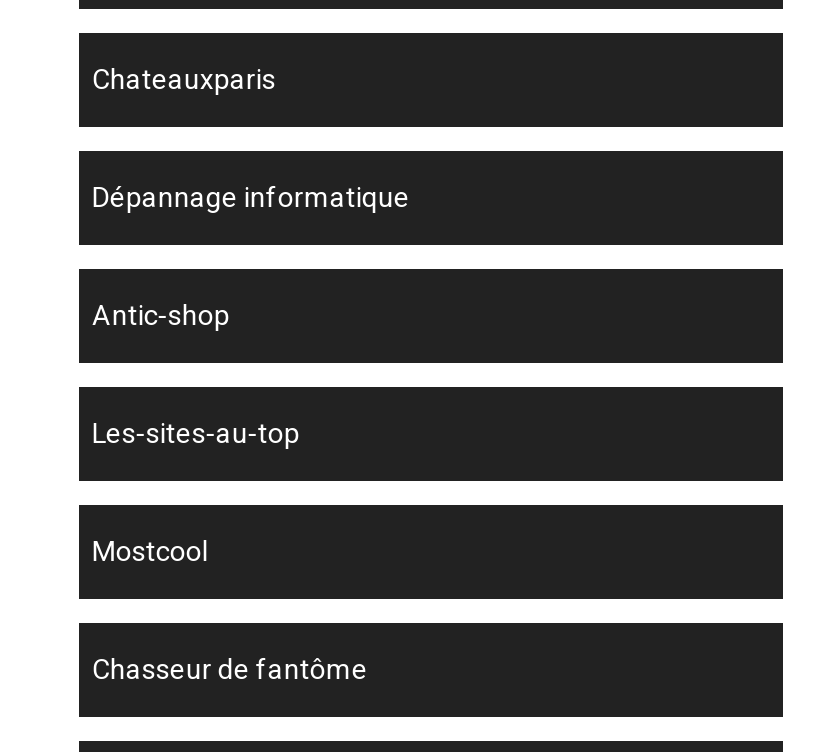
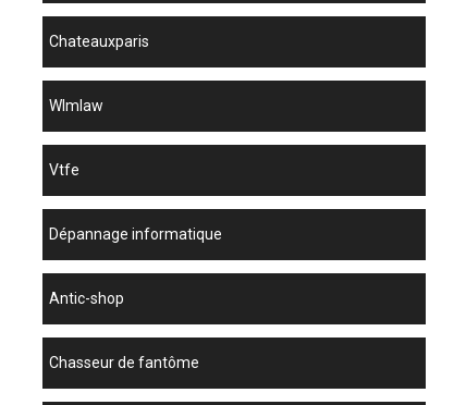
+ vtfe

+ wlmlaw

moved down: dépannage informatique | antic-shop

- les-sites-au-top

- mostcool
